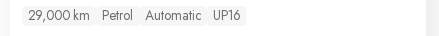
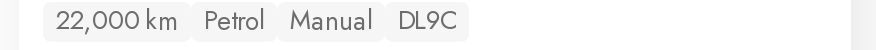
- 29,000 km
+ 22,000 km

- Automatic
- UP16
+ Manual
+ DL9C
